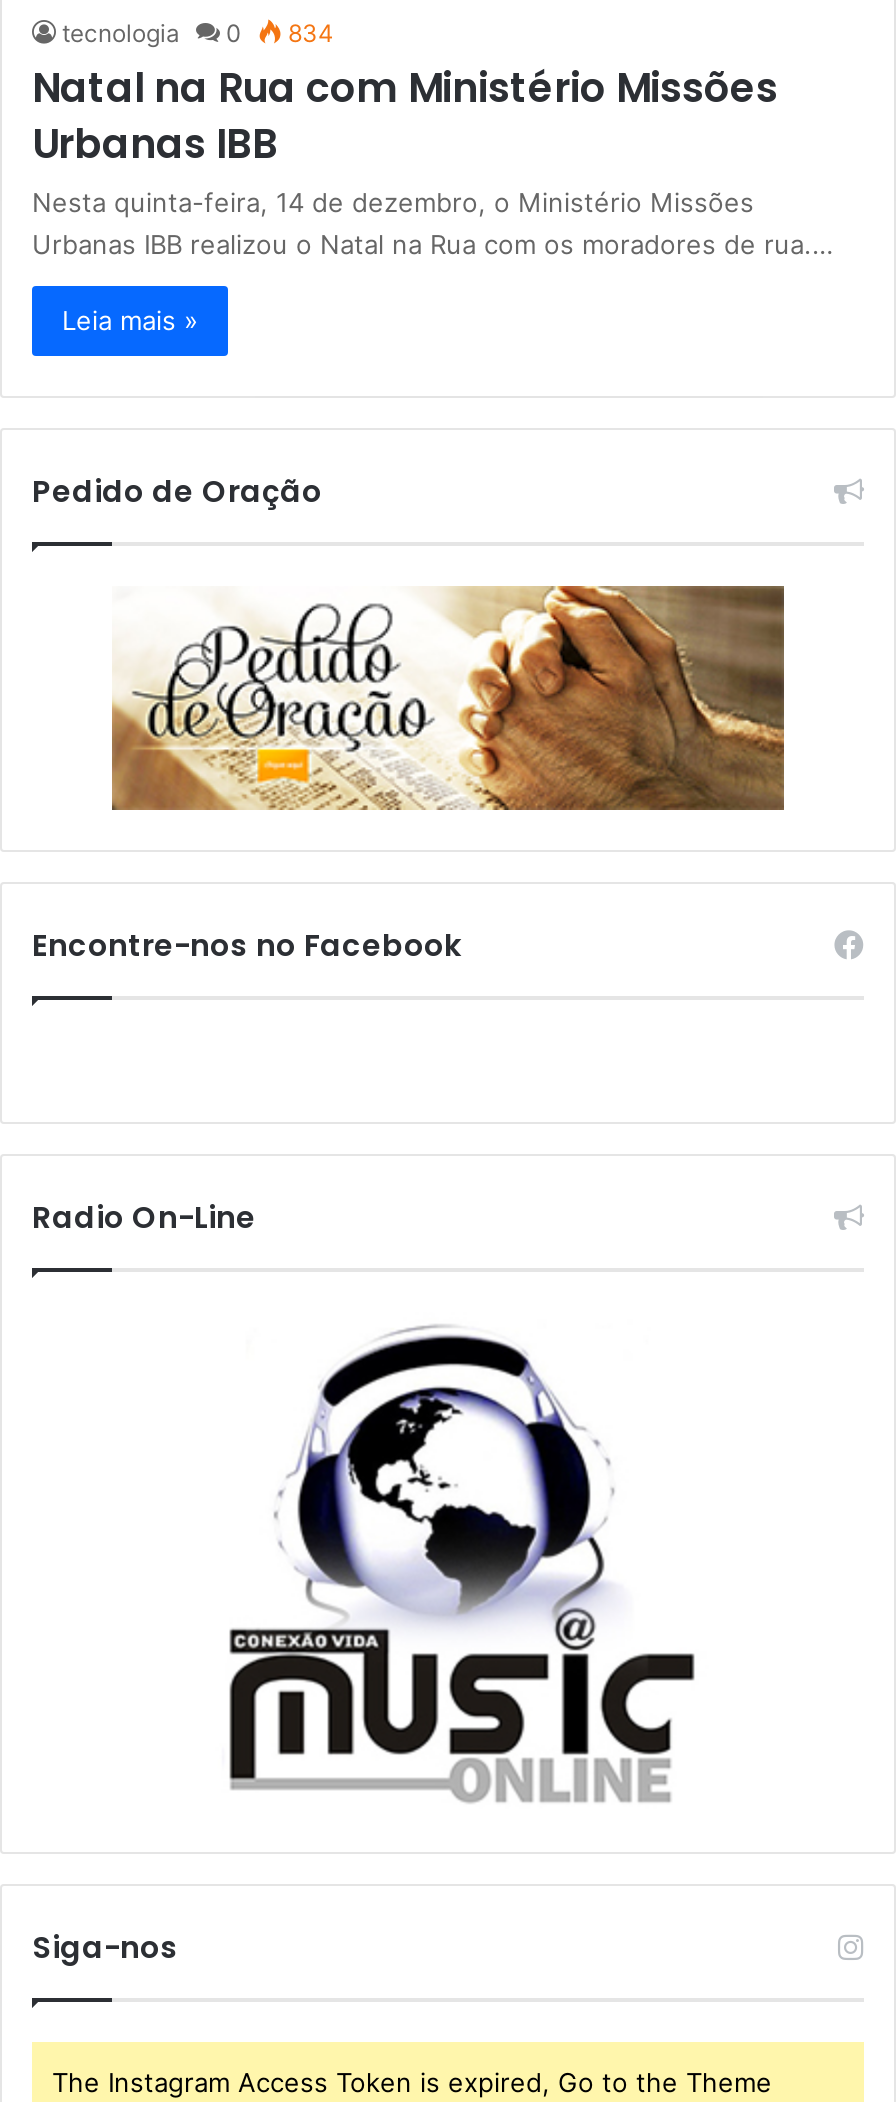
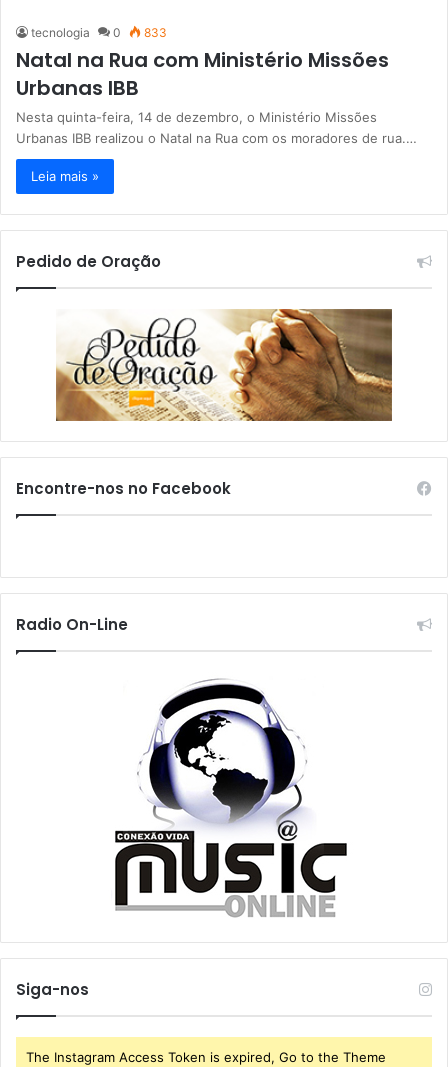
- tecnologia 0 834
+ tecnologia 0 833
